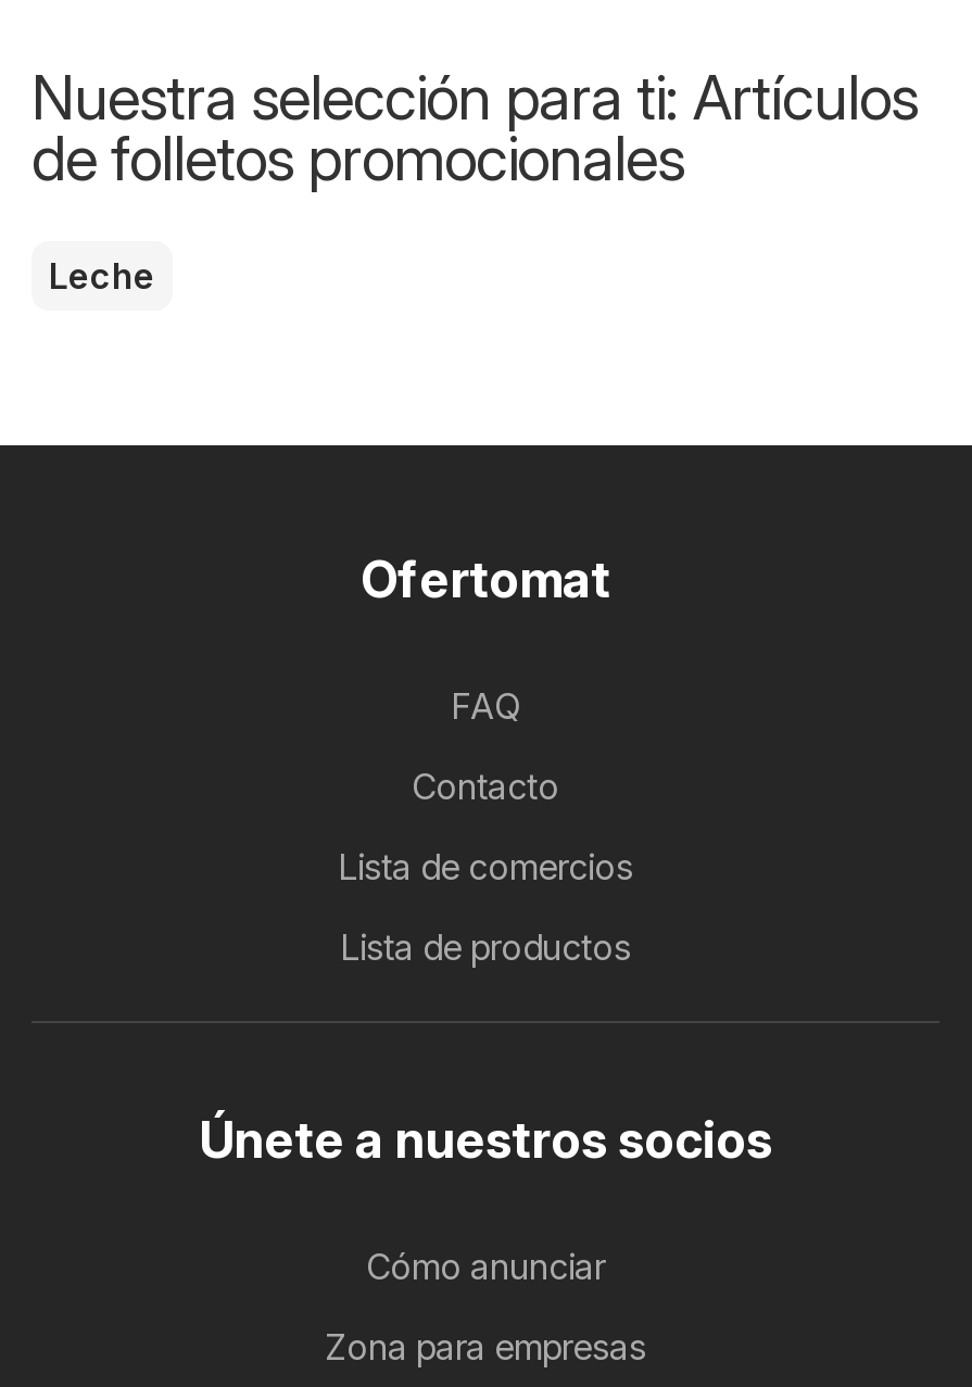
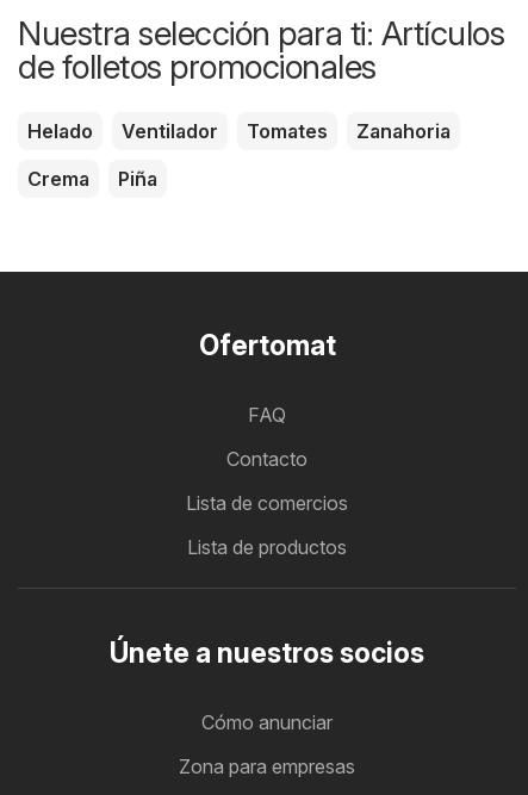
- Leche
+ Helado
+ Ventilador
+ Tomates
+ Zanahoria
+ Crema
+ Piña
